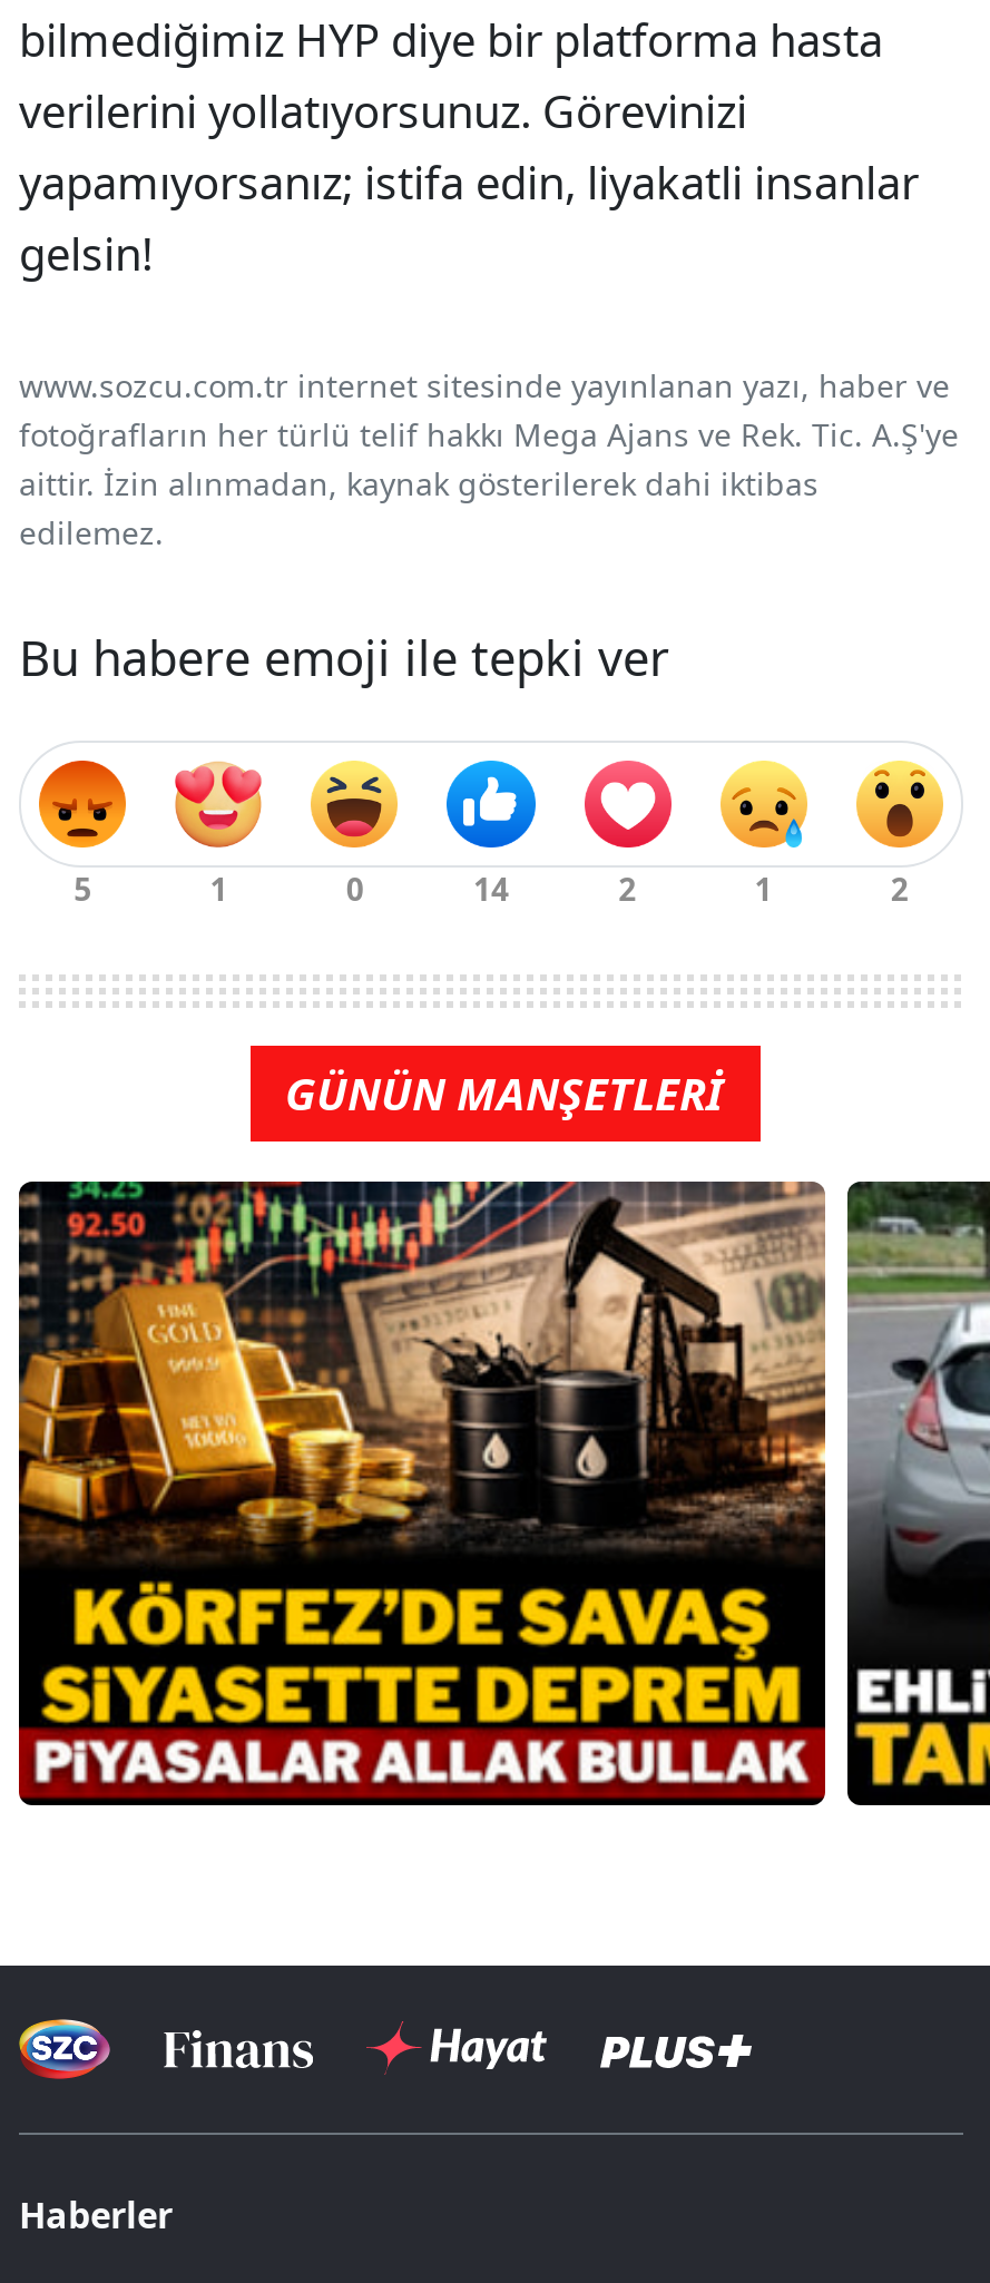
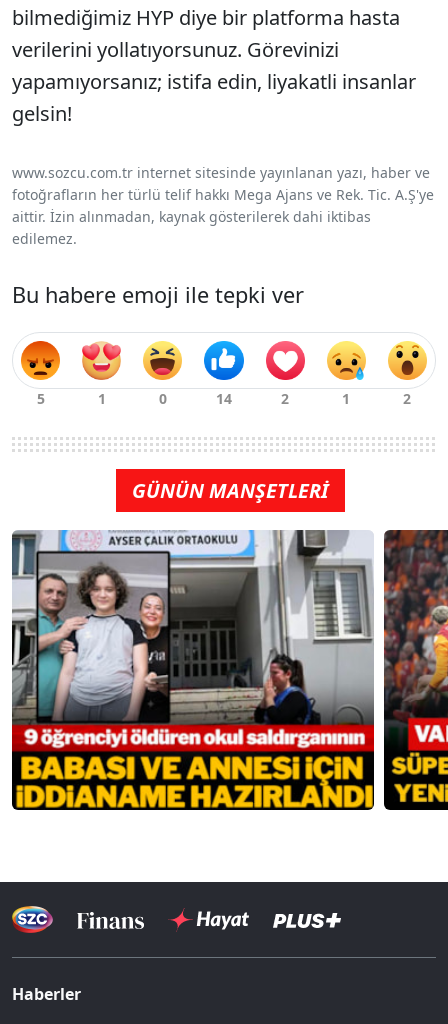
- [image]
+ [image]

- [image]
+ [image]
